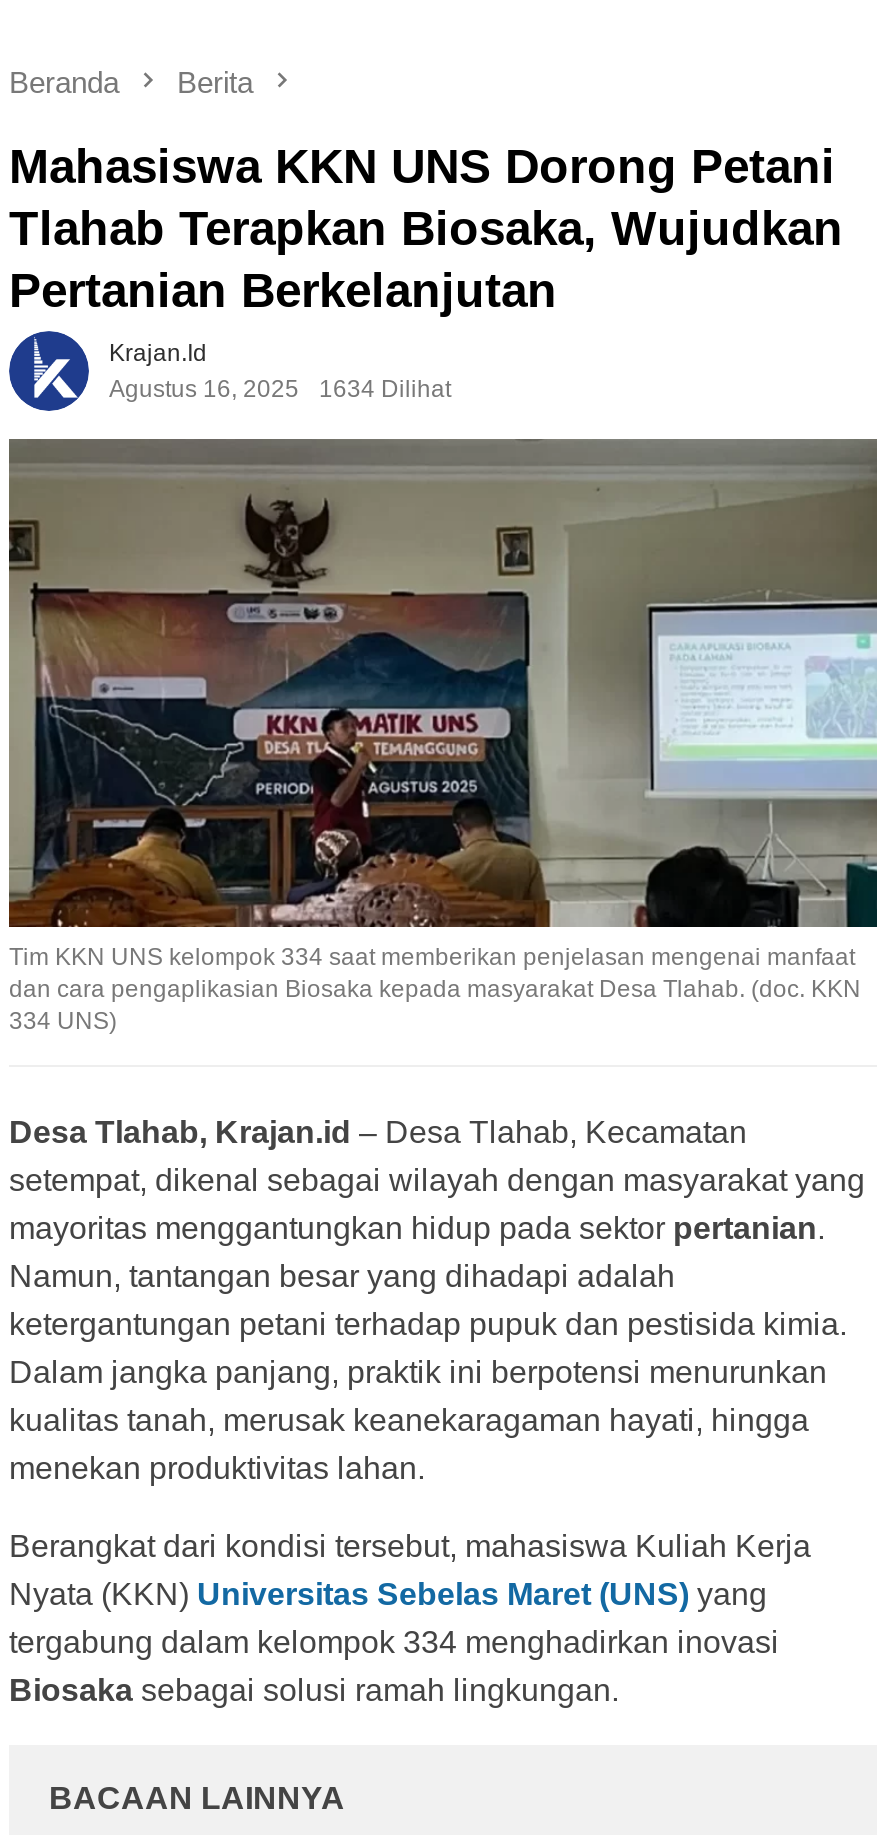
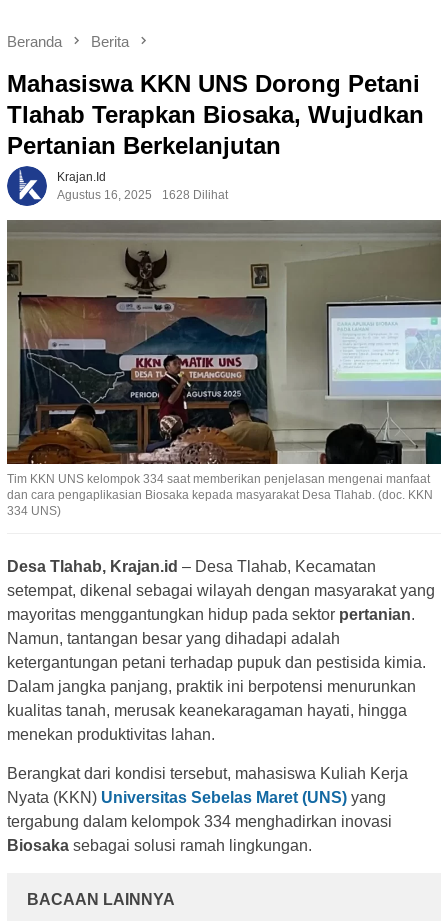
- Agustus 16, 2025 1634 Dilihat
+ Agustus 16, 2025 1628 Dilihat
